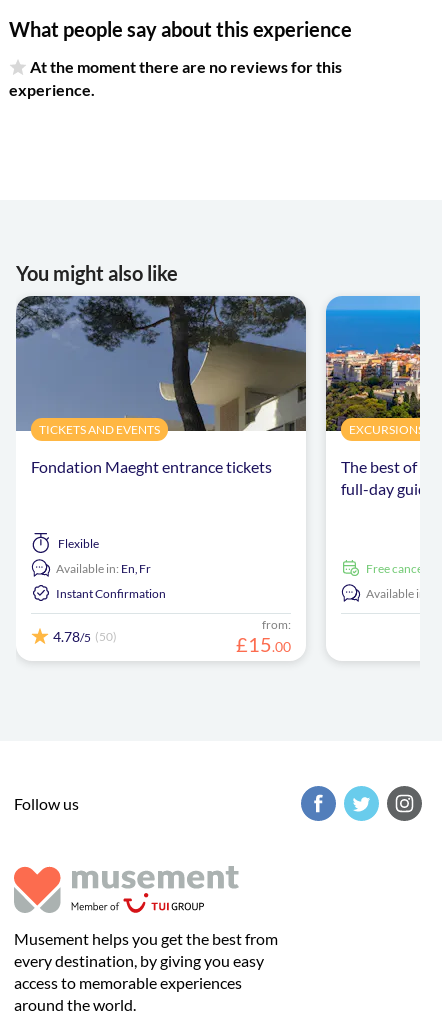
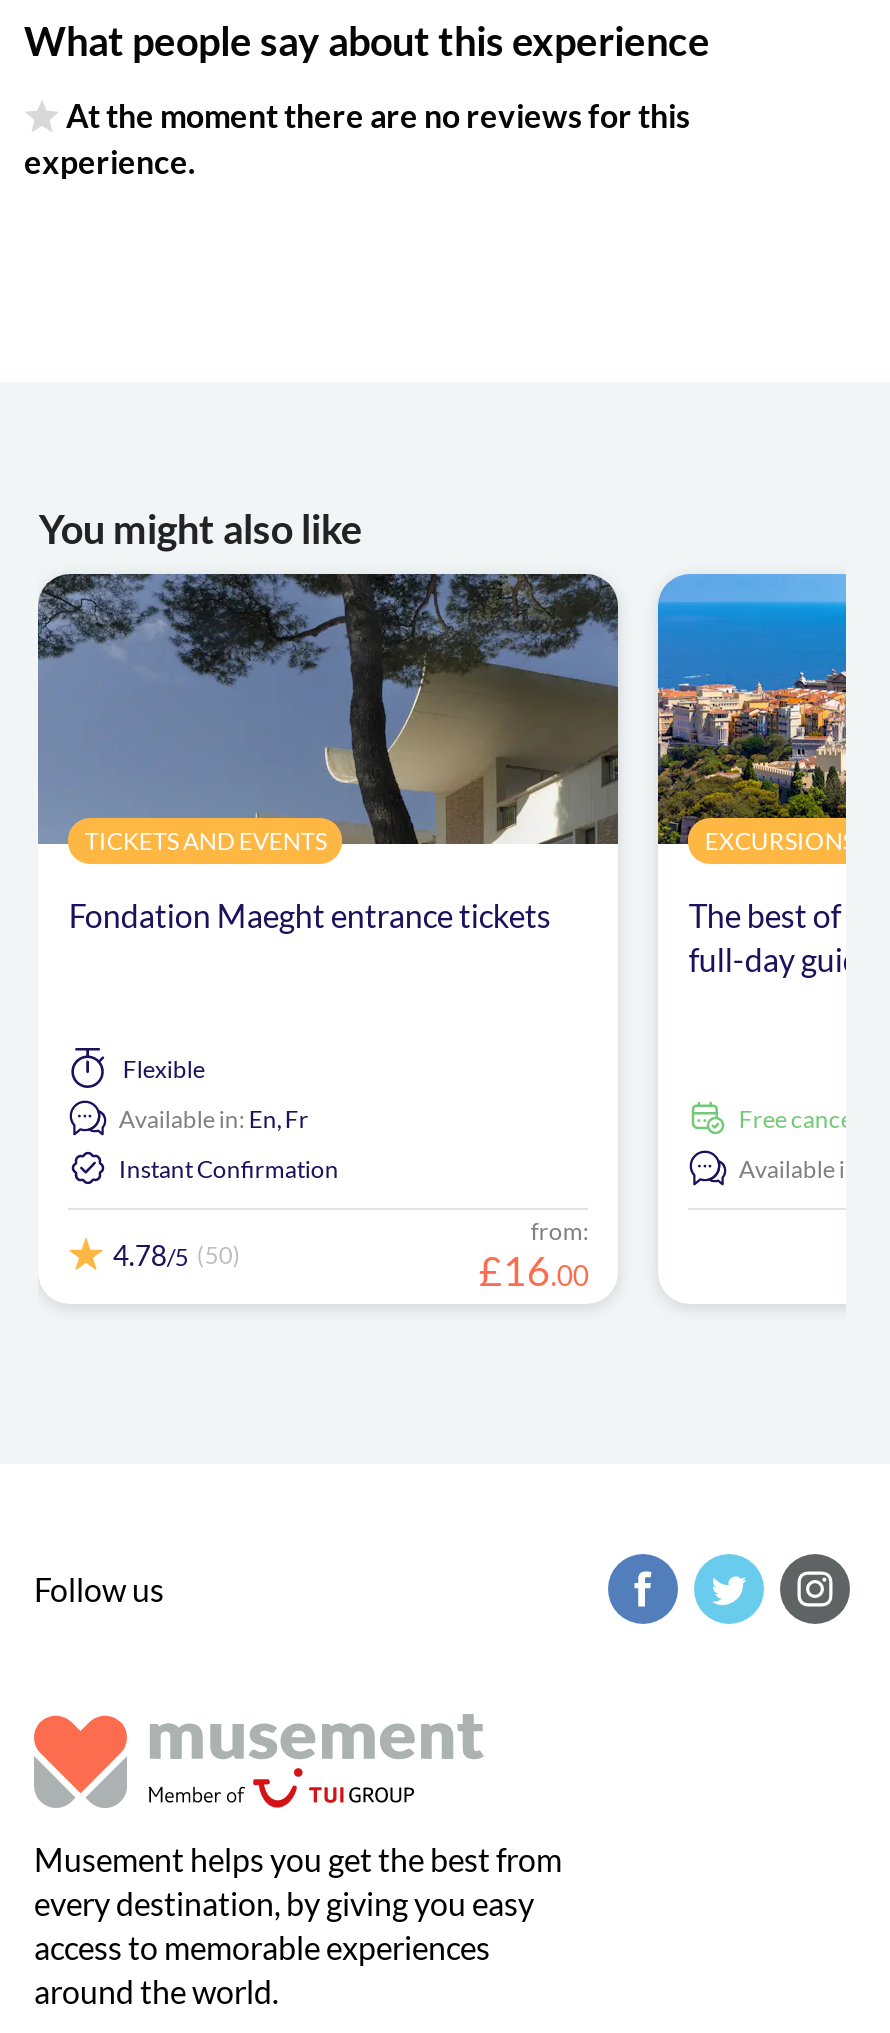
- £15.00
+ £16.00
